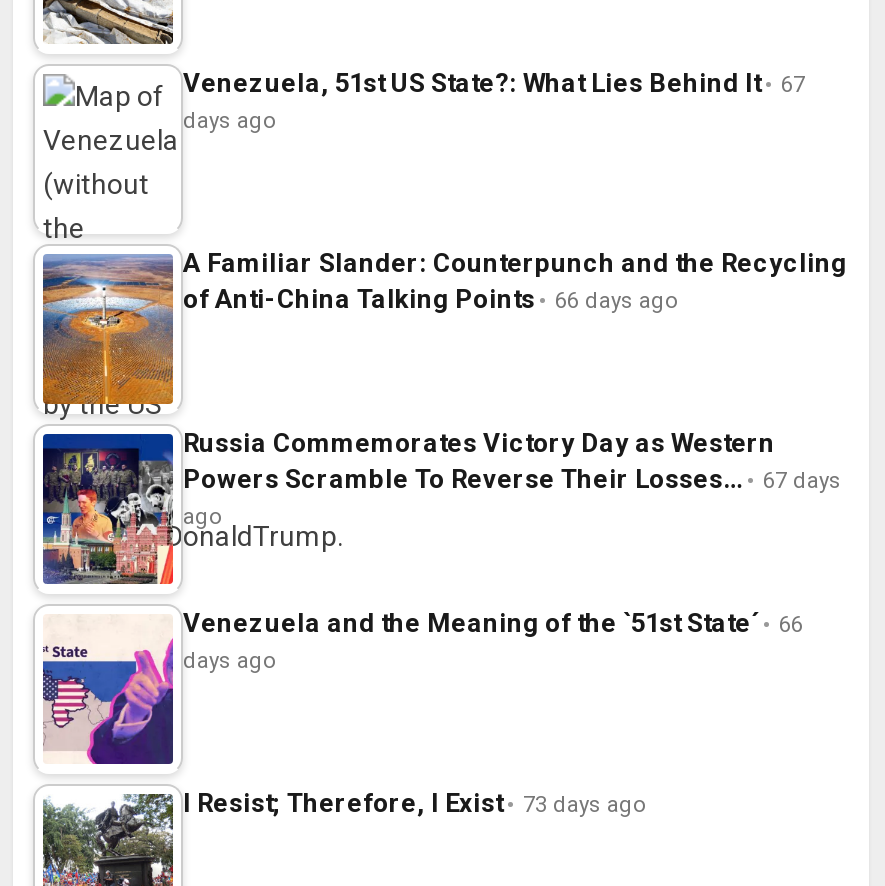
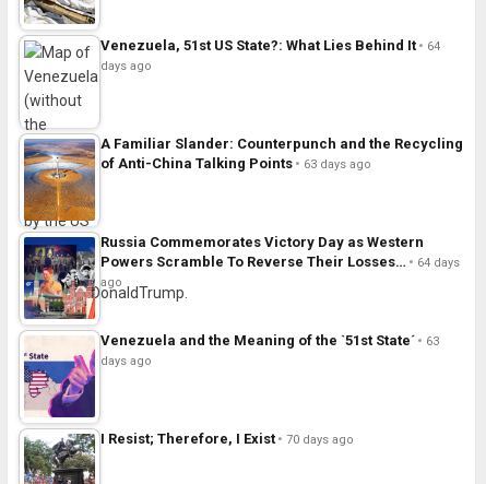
- Venezuela, 51st US State?: What Lies Behind It 67
+ Venezuela, 51st US State?: What Lies Behind It 64

- of Anti-China Talking Points 66 days ago
+ of Anti-China Talking Points 63 days ago

- Powers Scramble To Reverse Their Losses… 67 days
+ Powers Scramble To Reverse Their Losses… 64 days

- Venezuela and the Meaning of the `51st State´ 66
+ Venezuela and the Meaning of the `51st State´ 63

- I Resist; Therefore, I Exist 73 days ago
+ I Resist; Therefore, I Exist 70 days ago
